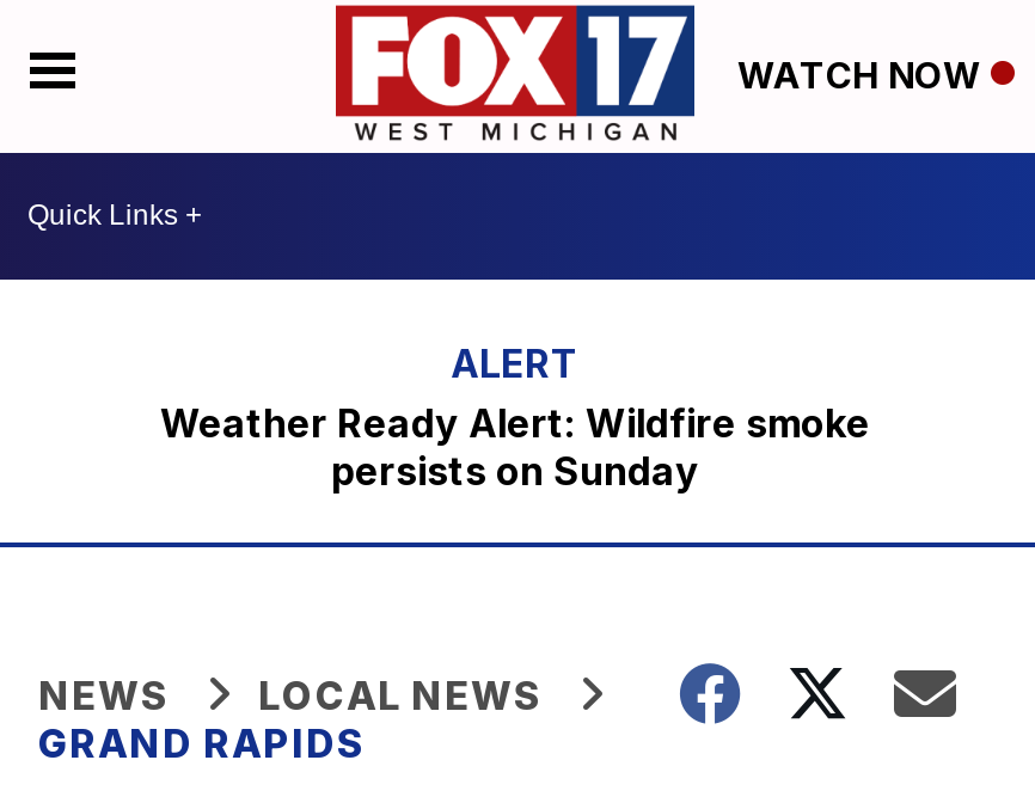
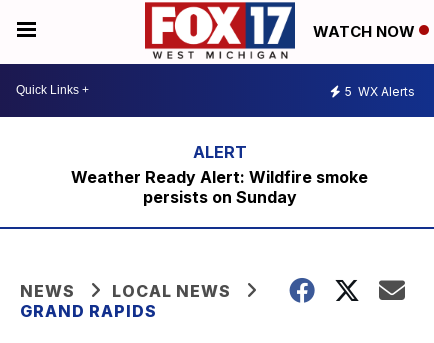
+ 5 WX Alerts
